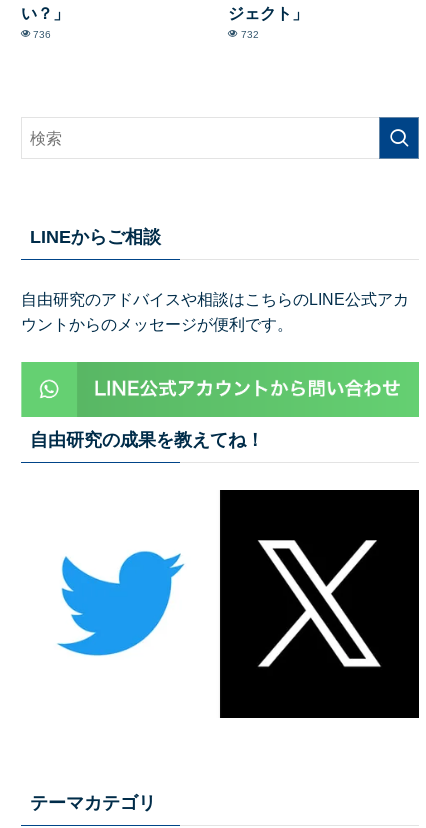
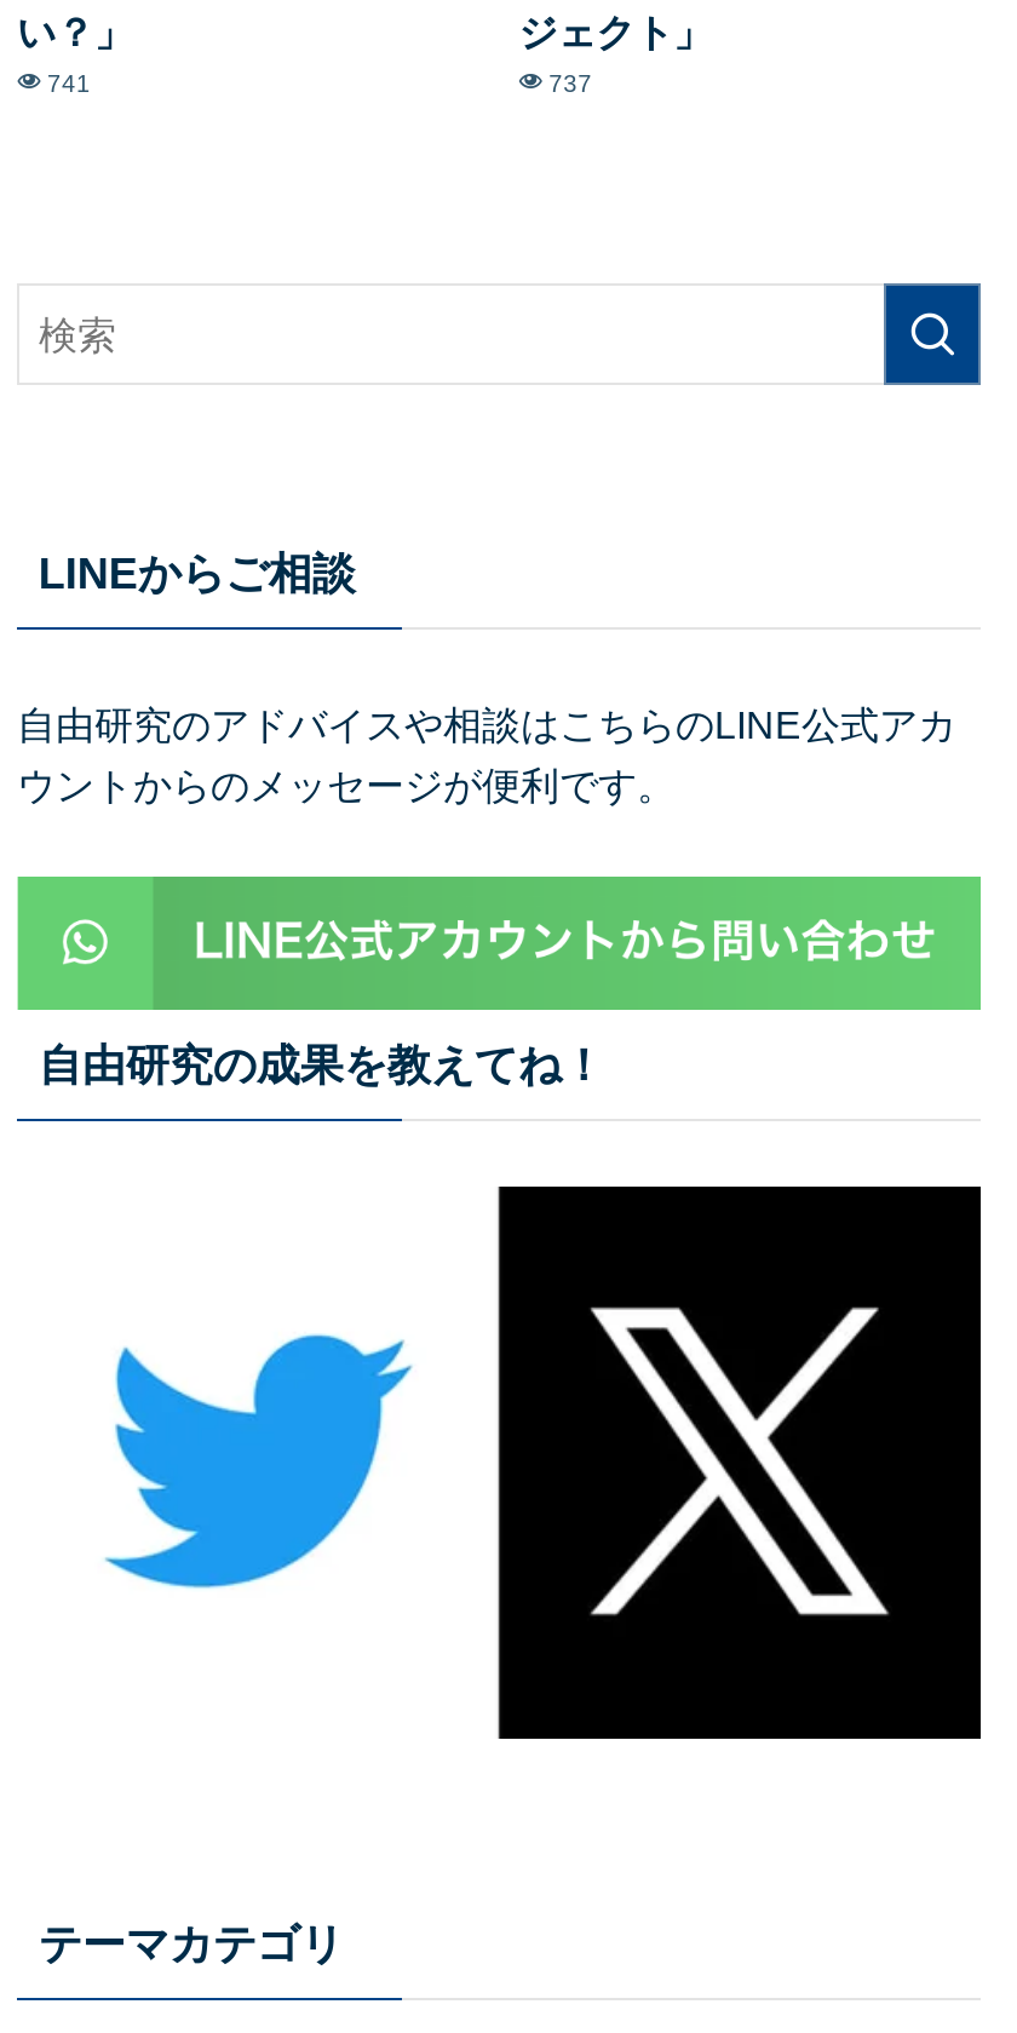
- 736
+ 741

- 732
+ 737
